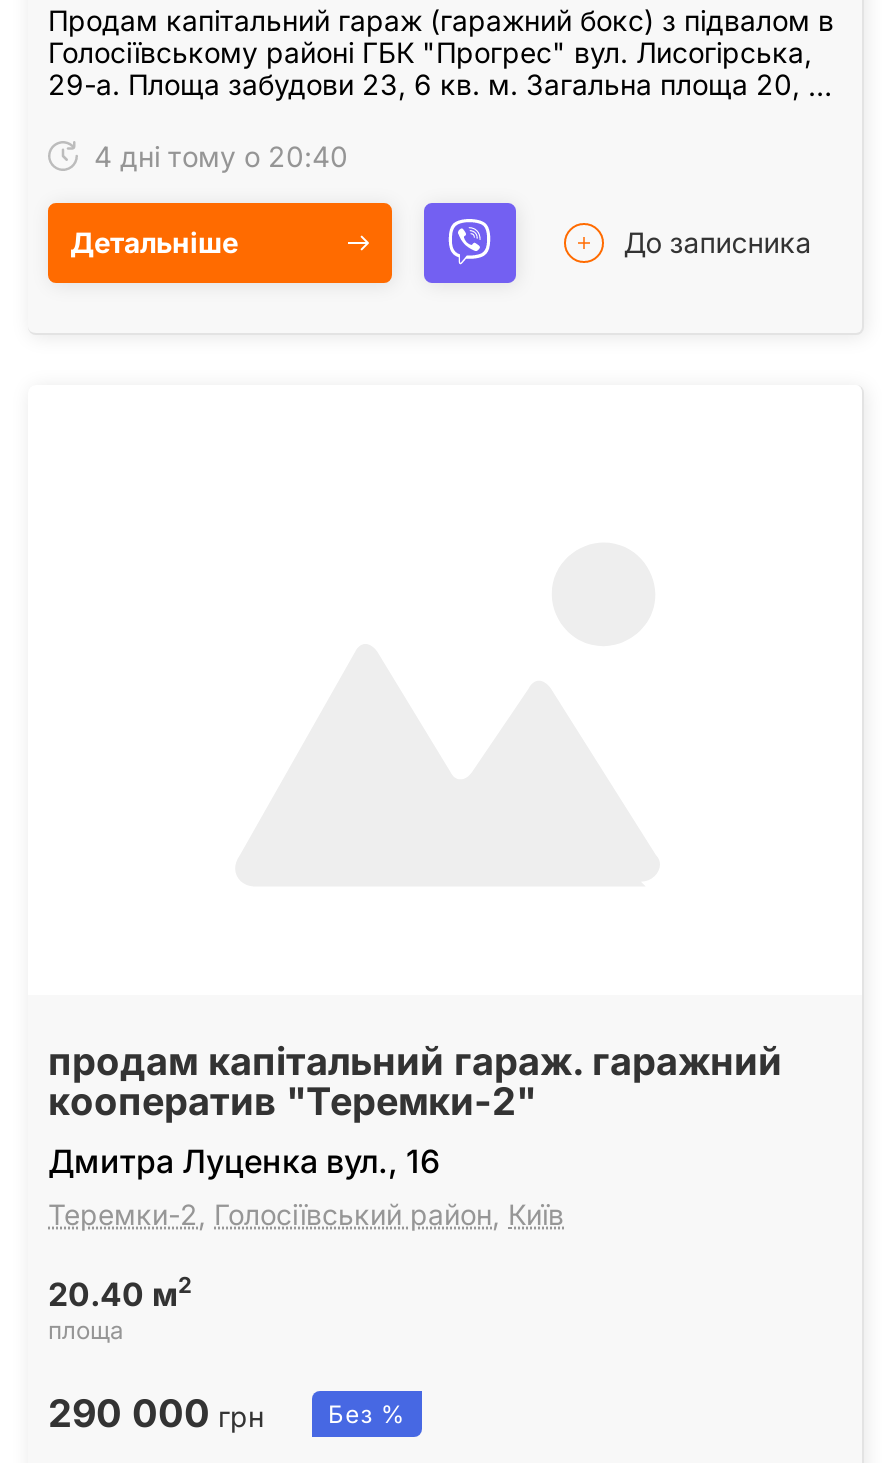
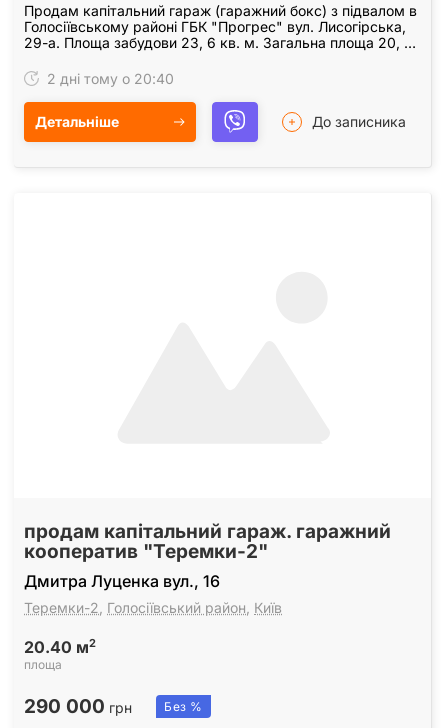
- 4 дні тому о 20:40
+ 2 дні тому о 20:40
